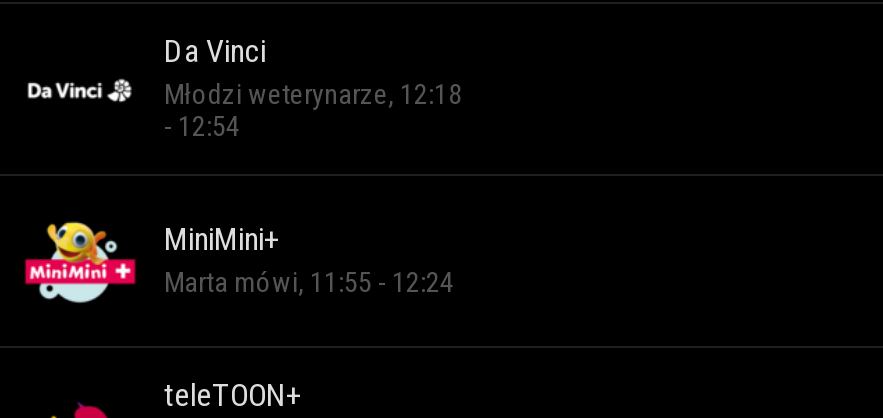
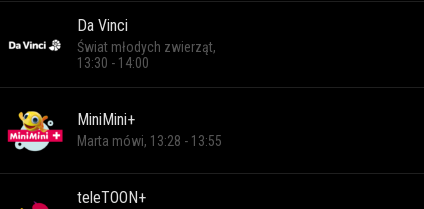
- Młodzi weterynarze, 12:18
- - 12:54
+ Świat młodych zwierząt,
+ 13:30 - 14:00

- Marta mówi, 11:55 - 12:24
+ Marta mówi, 13:28 - 13:55
